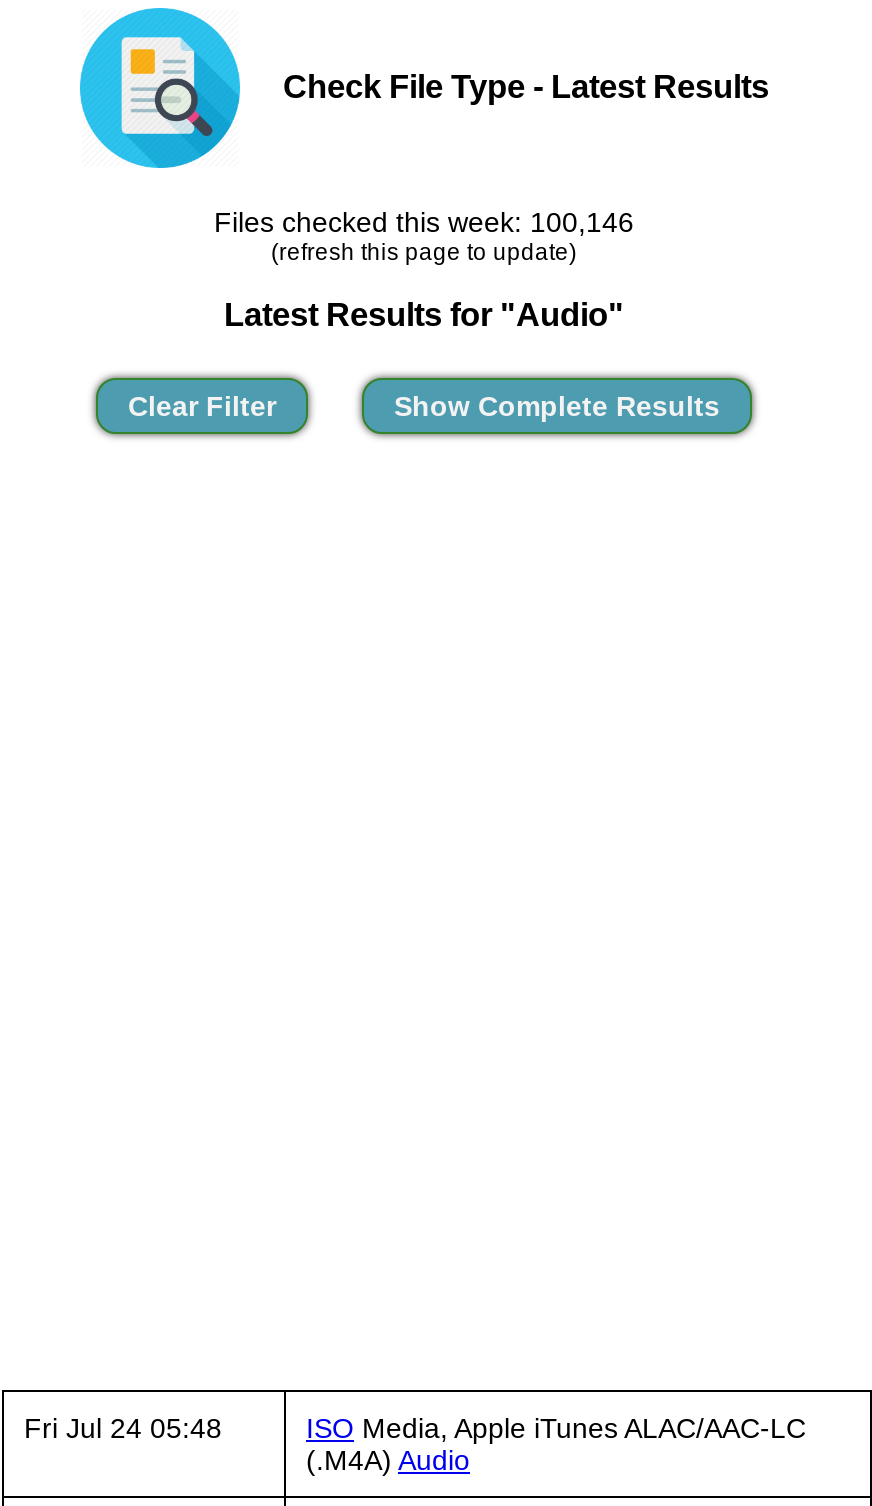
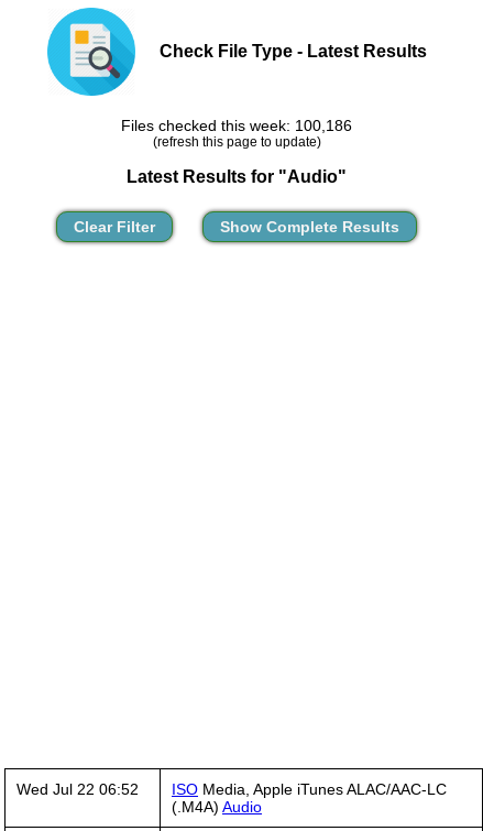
- Files checked this week: 100,146
+ Files checked this week: 100,186

- Fri Jul 24 05:48
+ Wed Jul 22 06:52
